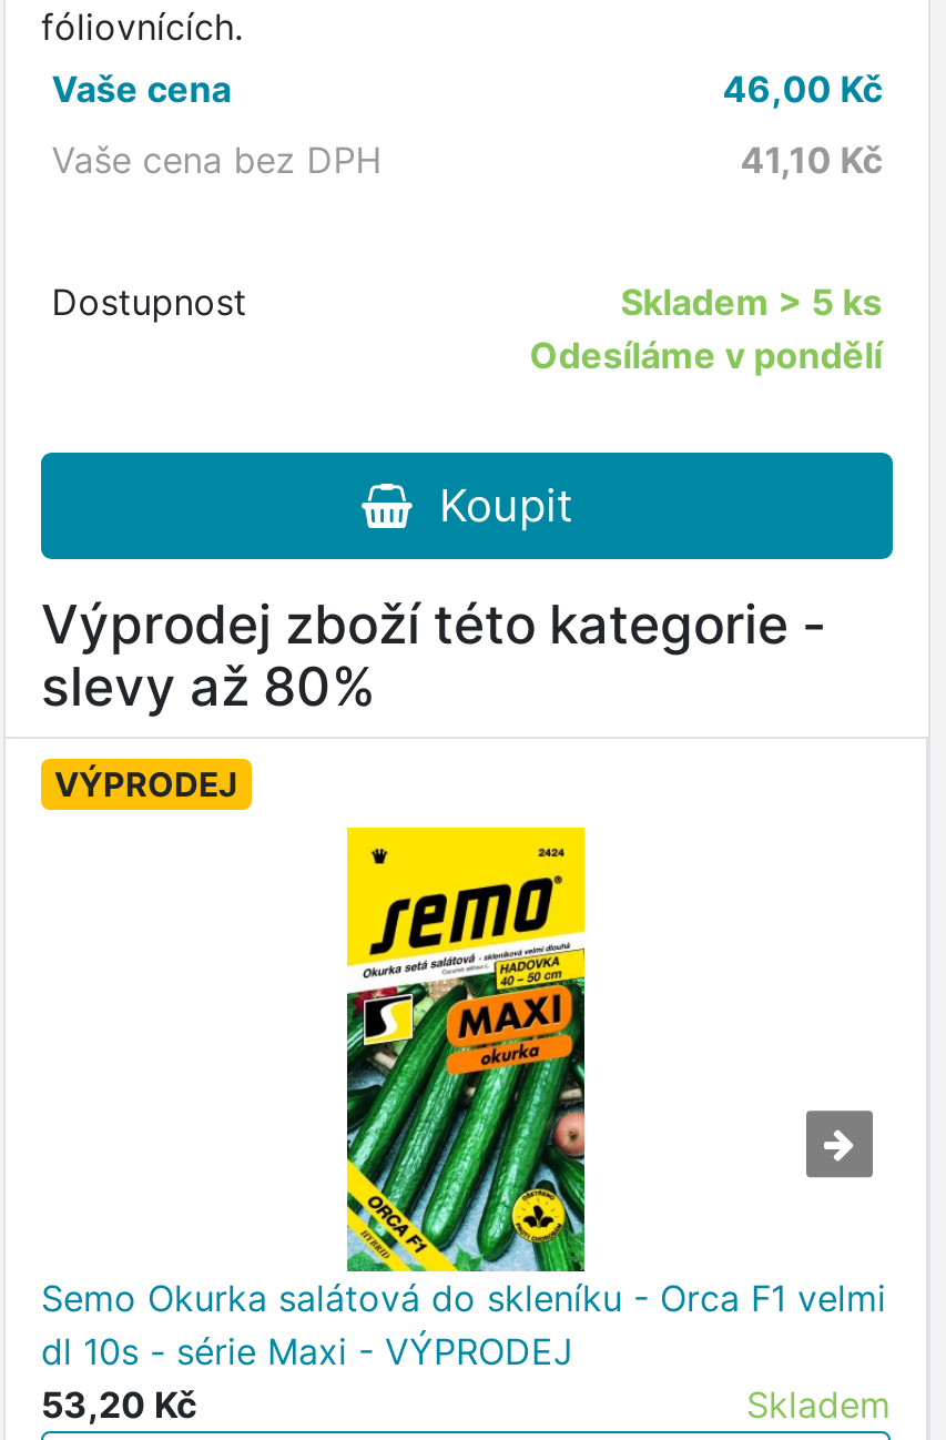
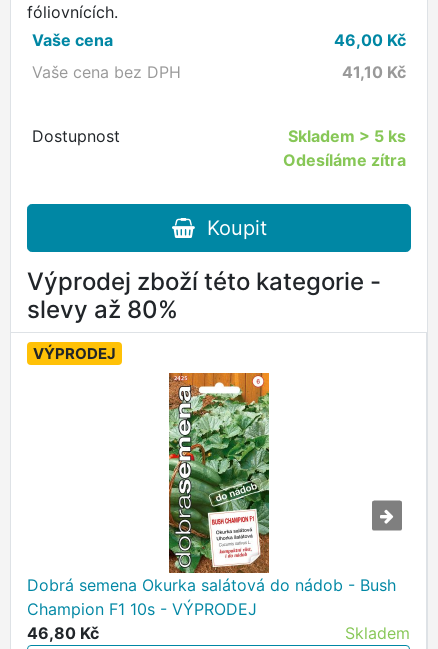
- Odesíláme v pondělí
+ Odesíláme zítra

- [image]
- Semo Okurka salátová do skleníku - Orca F1 velmi
- dl 10s - série Maxi - VÝPRODEJ
- 53,20 Kč
+ [image]
+ Dobrá semena Okurka salátová do nádob - Bush
+ Champion F1 10s - VÝPRODEJ
+ 46,80 Kč
